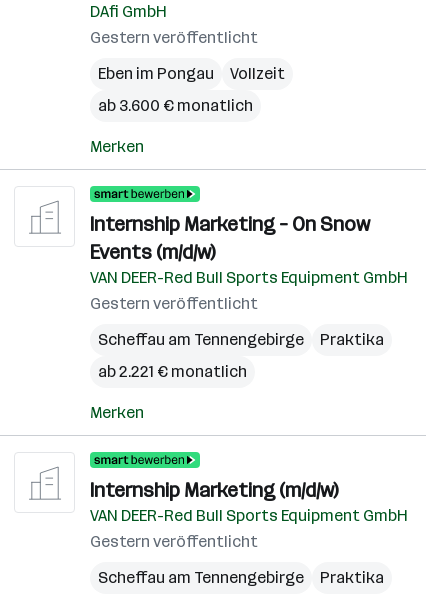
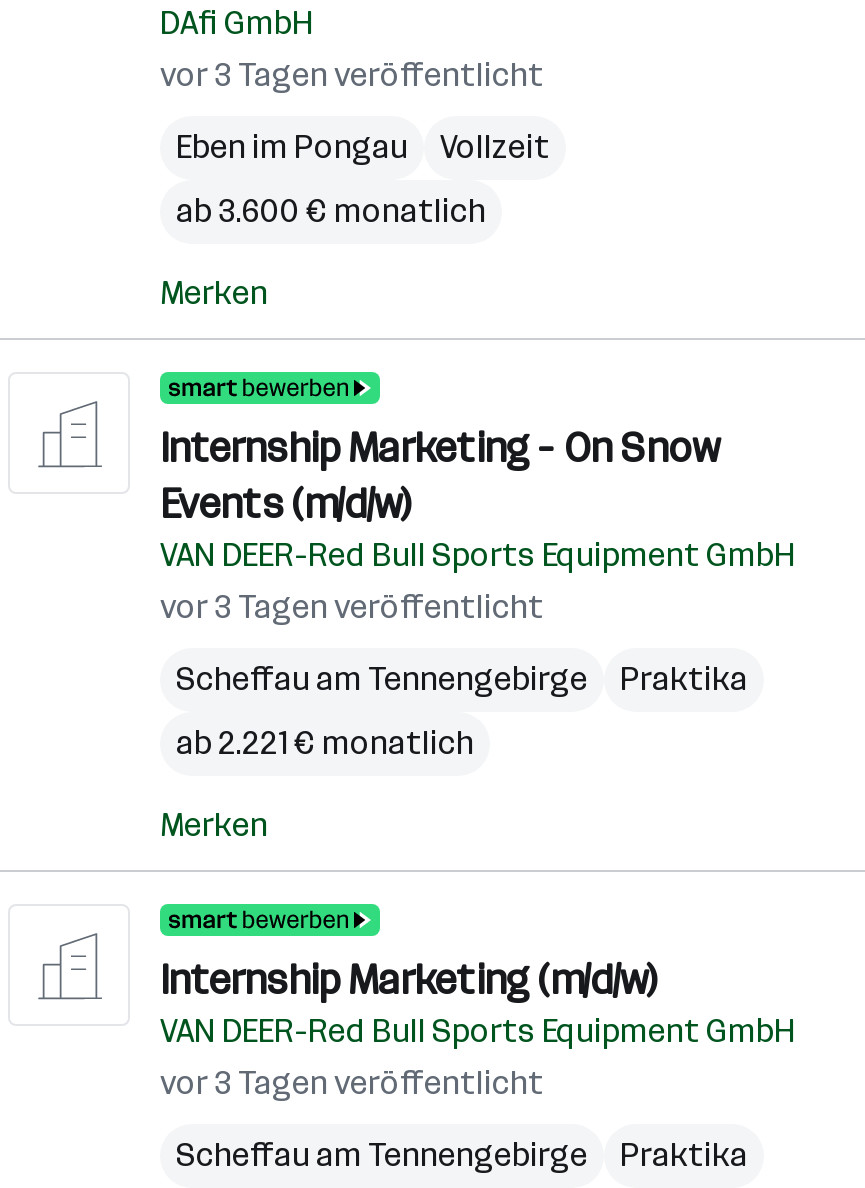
- Gestern veröffentlicht
+ vor 3 Tagen veröffentlicht

- Gestern veröffentlicht
+ vor 3 Tagen veröffentlicht

- Gestern veröffentlicht
+ vor 3 Tagen veröffentlicht
